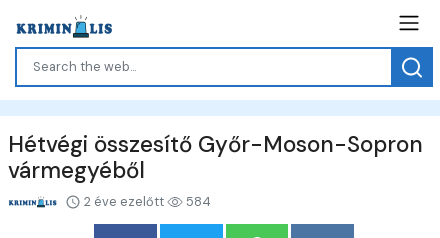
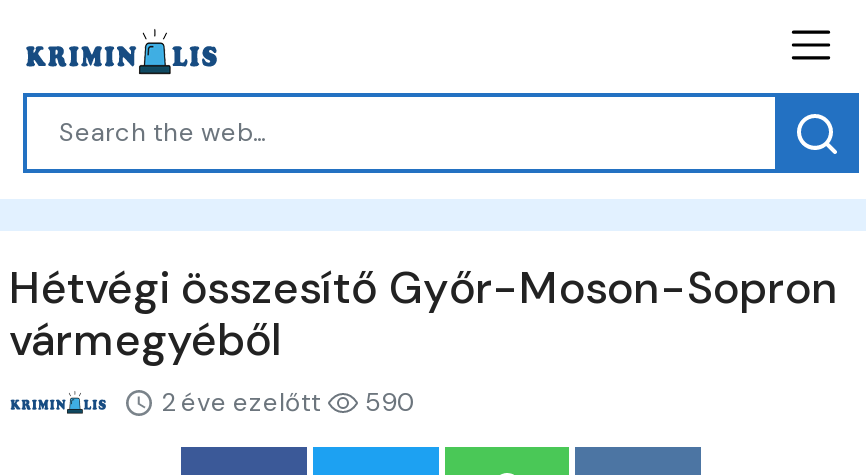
- 2 éve ezelőtt 584
+ 2 éve ezelőtt 590
